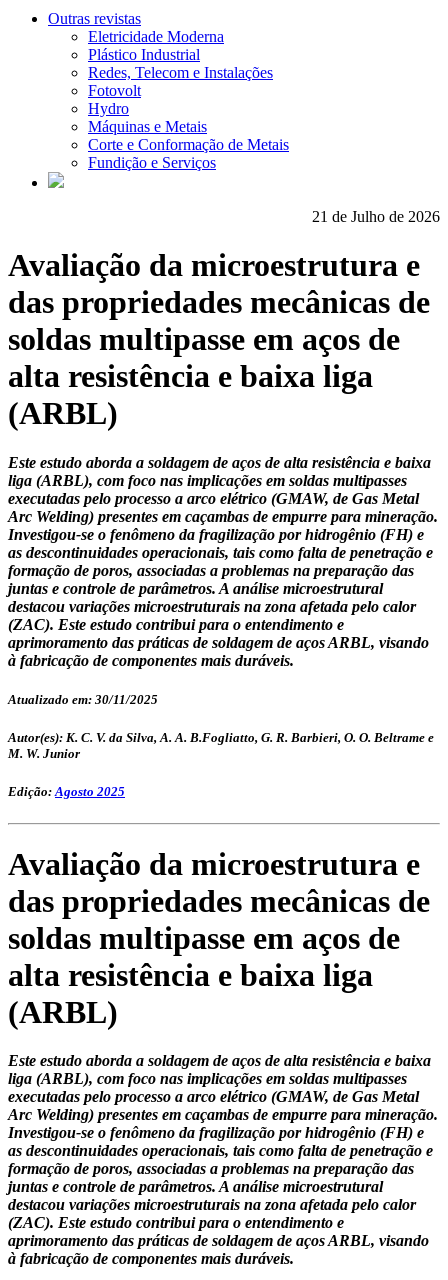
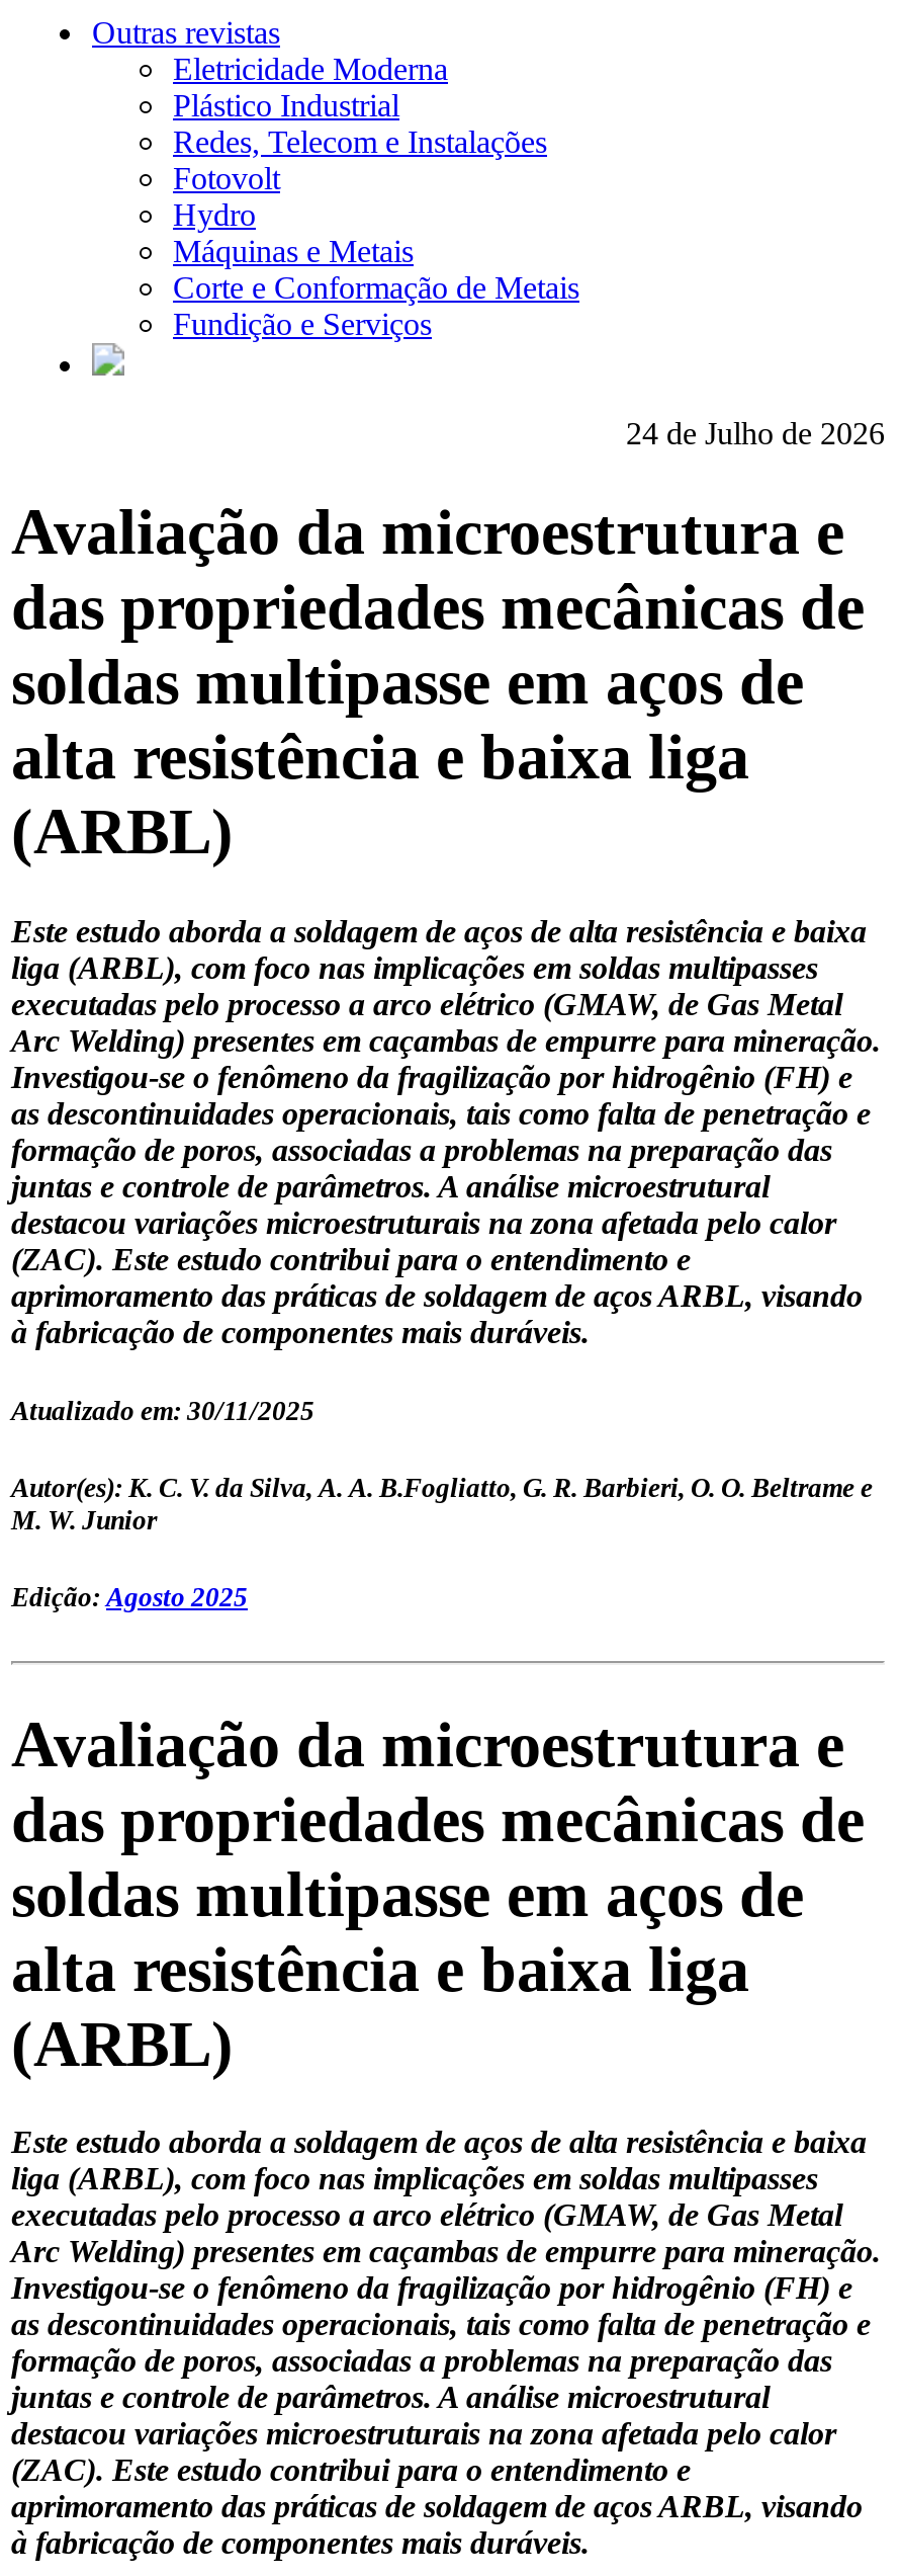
- 21 de Julho de 2026
+ 24 de Julho de 2026
